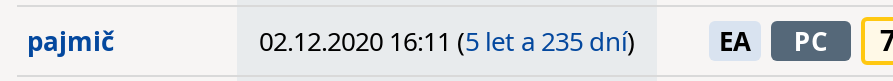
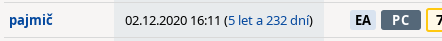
- 02.12.2020 16:11 (5 let a 235 dní)
+ 02.12.2020 16:11 (5 let a 232 dní)
